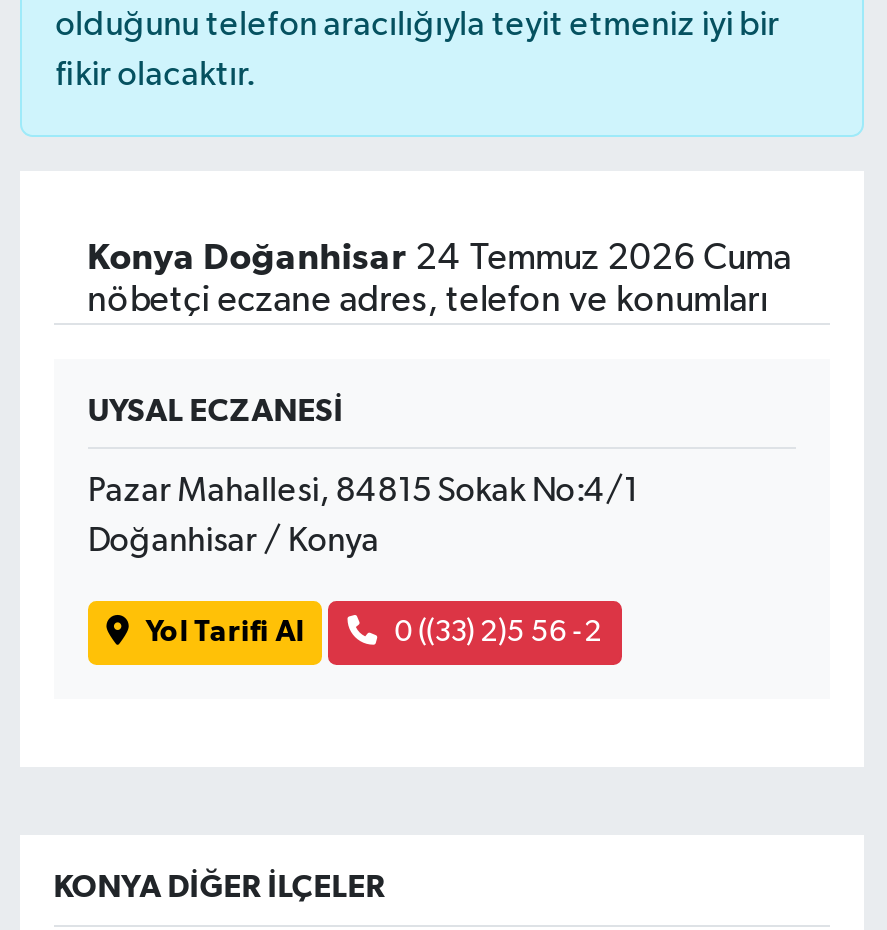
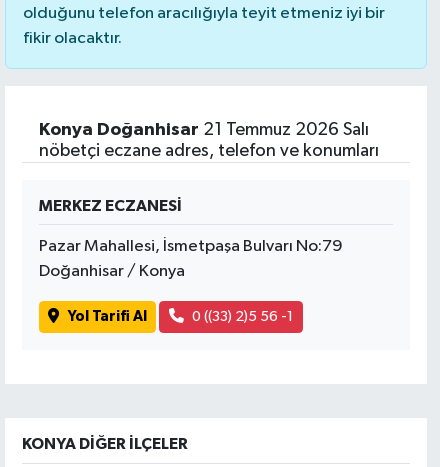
- Konya Doğanhisar 24 Temmuz 2026 Cuma
+ Konya Doğanhisar 21 Temmuz 2026 Salı

- UYSAL ECZANESİ
+ MERKEZ ECZANESİ

- Pazar Mahallesi, 84815 Sokak No:4/1
+ Pazar Mahallesi, İsmetpaşa Bulvarı No:79

- 0 ((33) 2)5 56 -2
+ 0 ((33) 2)5 56 -1
